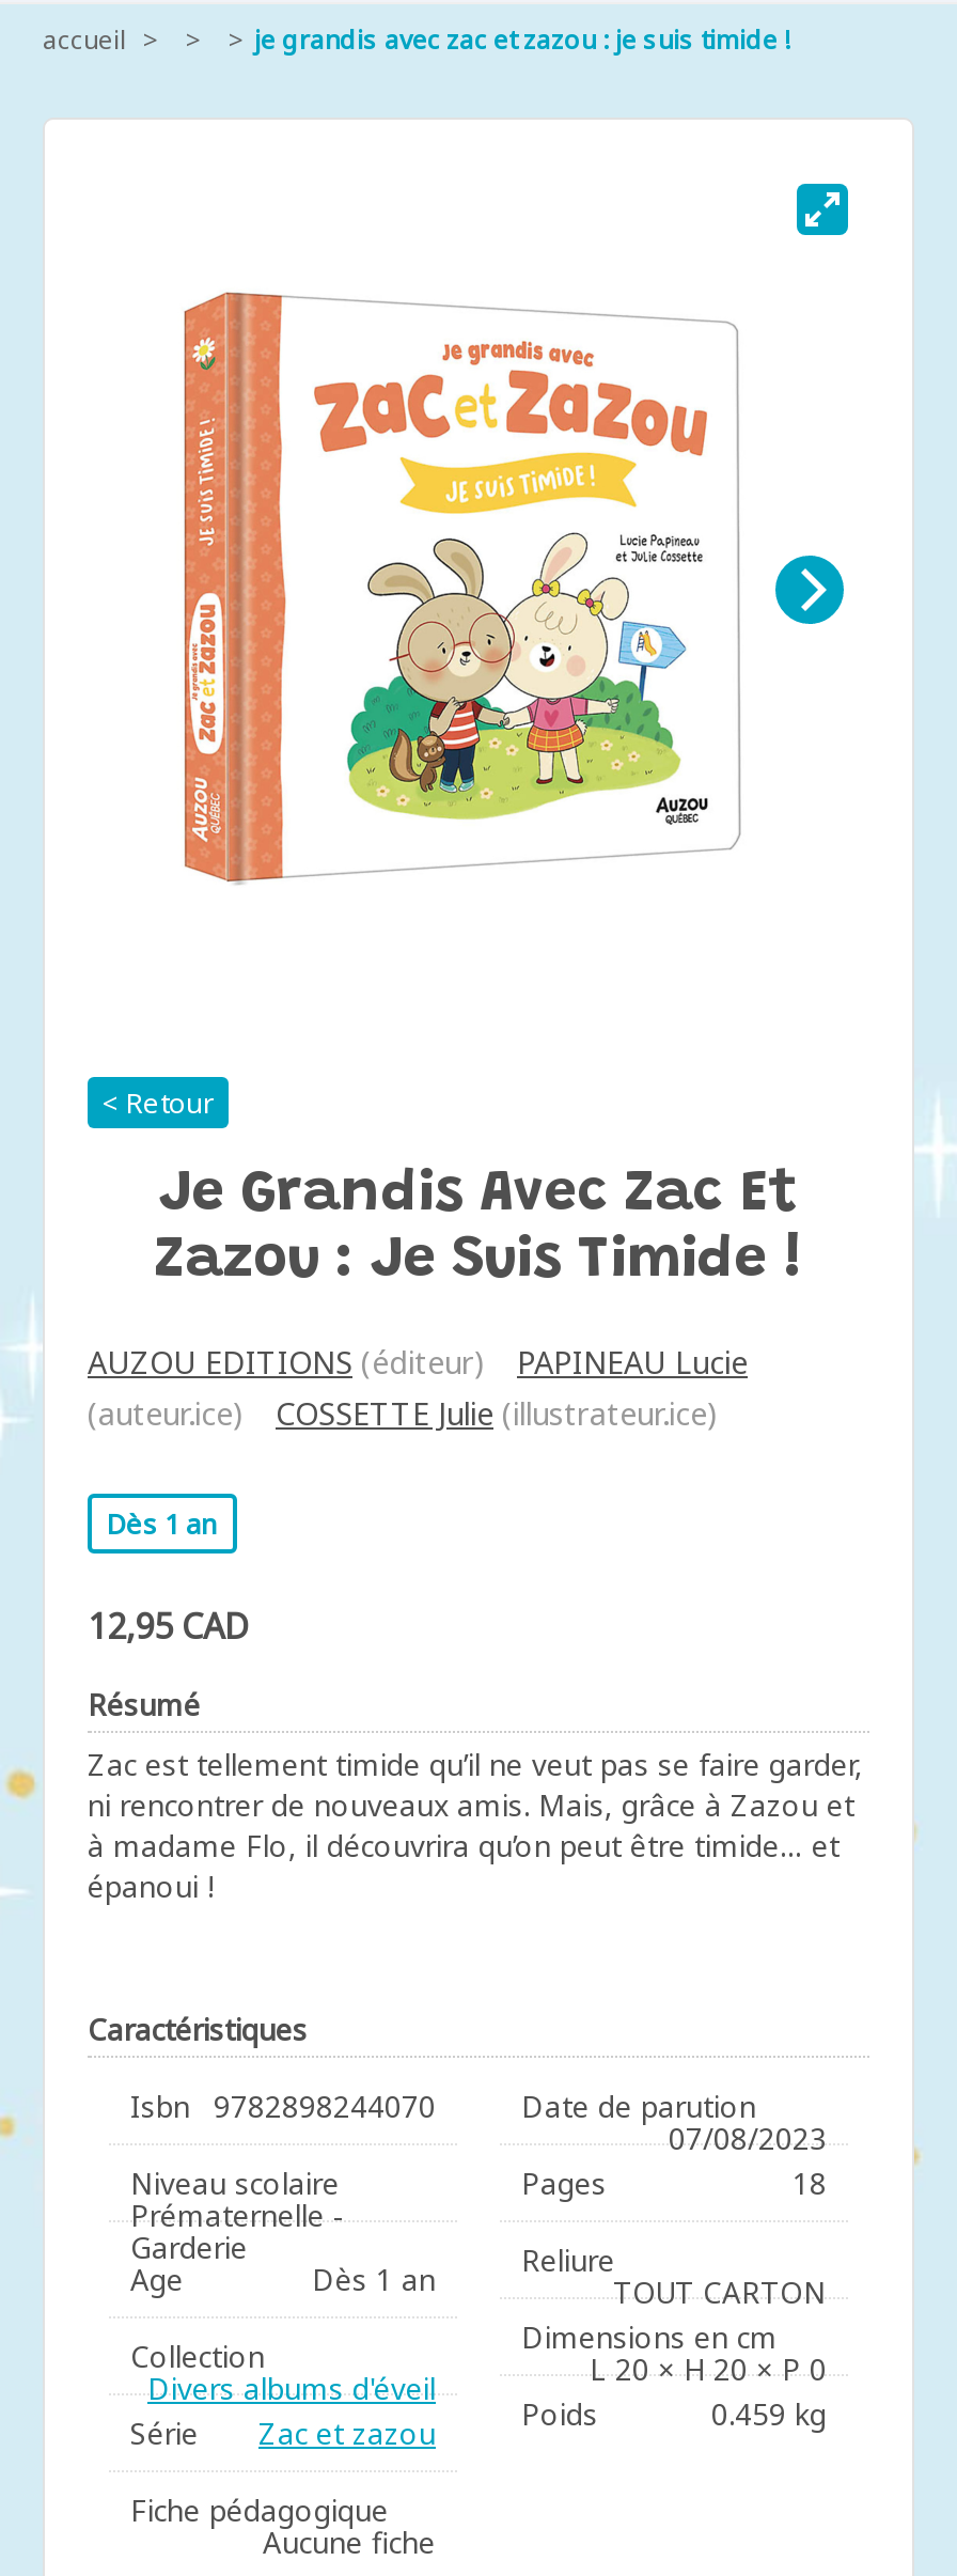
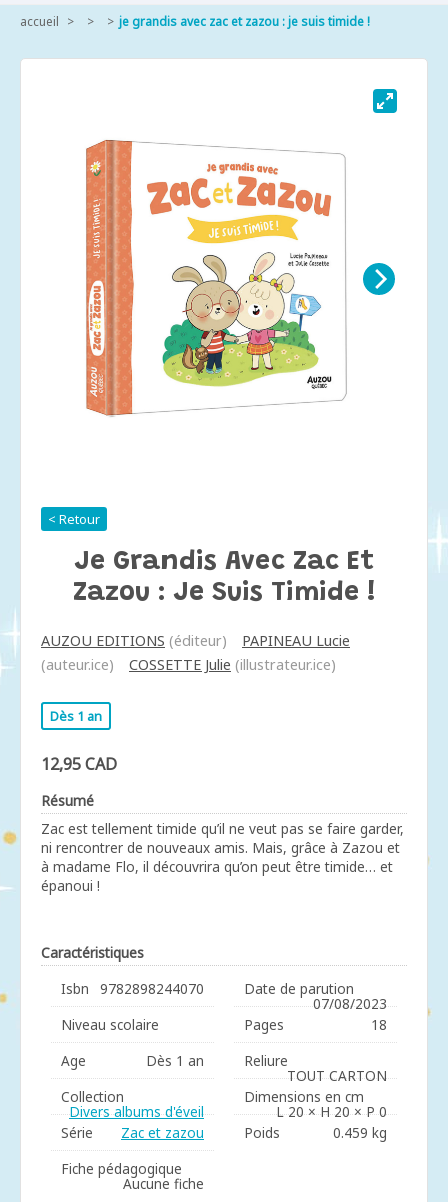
- Prématernelle -
- Garderie
